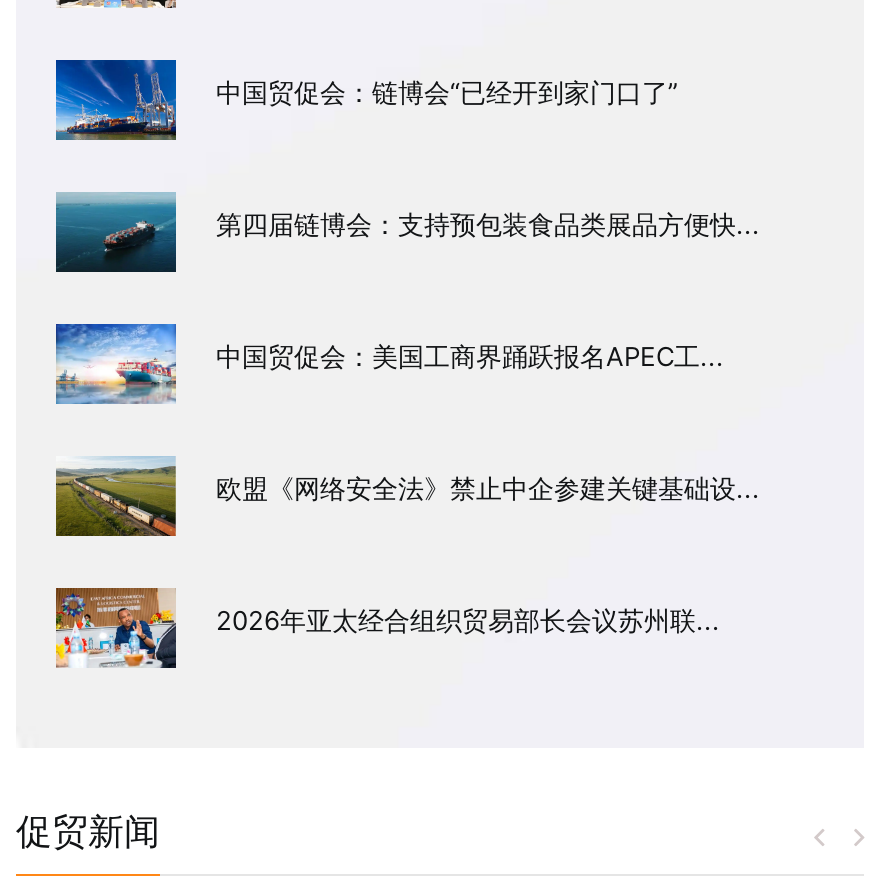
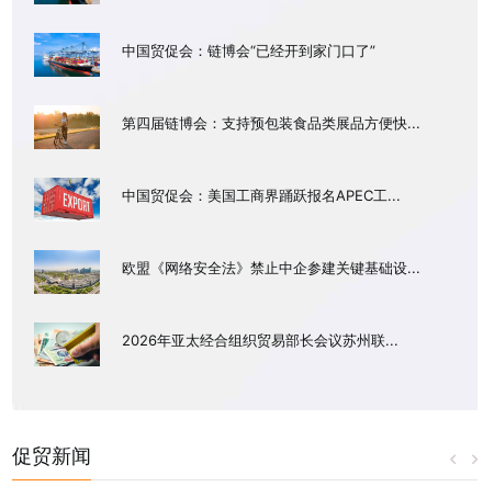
- [image]
+ [image]

- [image]
+ [image]

- [image]
+ [image]

- [image]
+ [image]

- [image]
+ [image]
